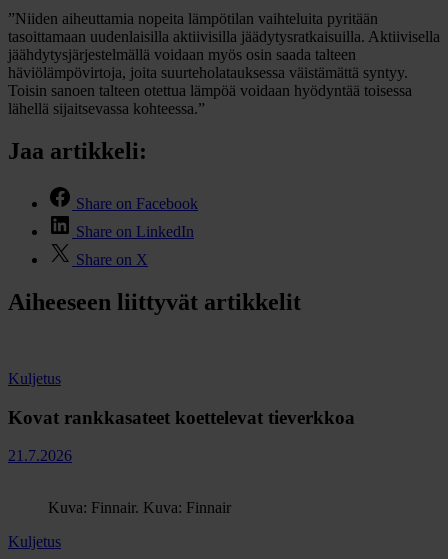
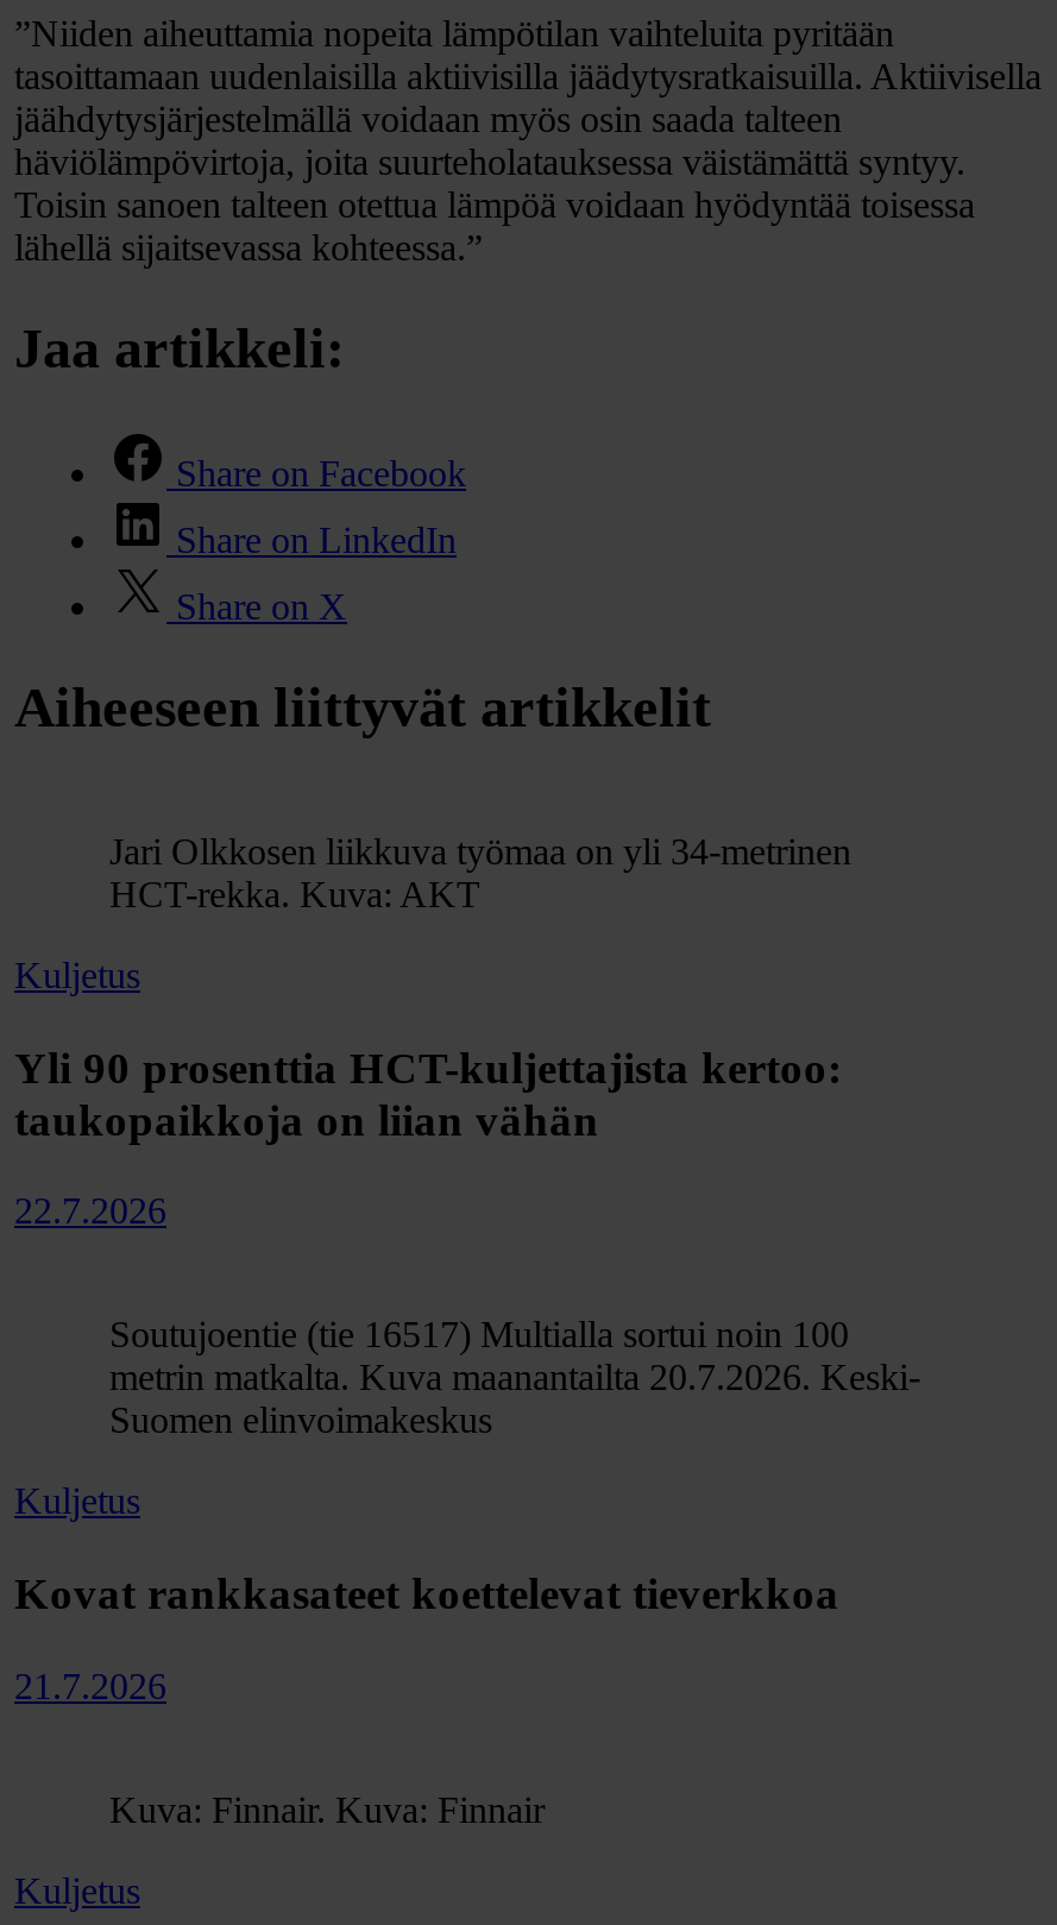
+ Jari Olkkosen liikkuva työmaa on yli 34-metrinen
+ HCT-rekka. Kuva: AKT
+ Kuljetus
+ Yli 90 prosenttia HCT-kuljettajista kertoo:
+ taukopaikkoja on liian vähän
+ 22.7.2026
+ Soutujoentie (tie 16517) Multialla sortui noin 100
+ metrin matkalta. Kuva maanantailta 20.7.2026. Keski-
+ Suomen elinvoimakeskus
